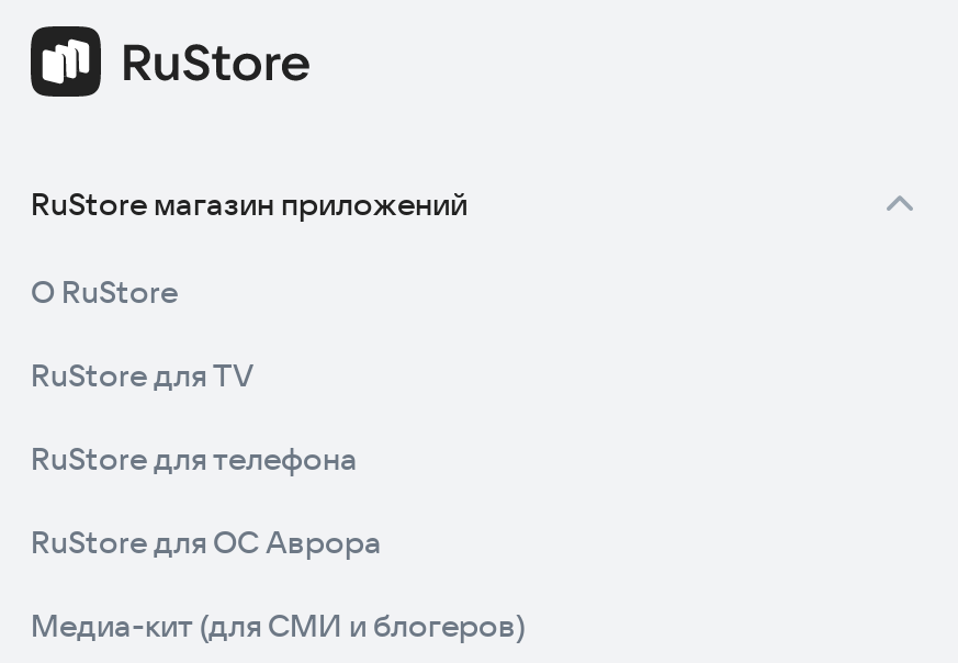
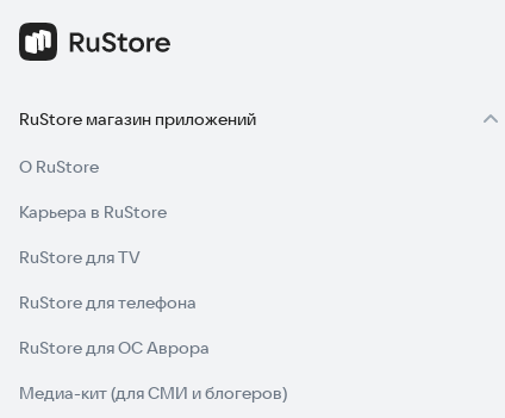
+ Карьера в RuStore
